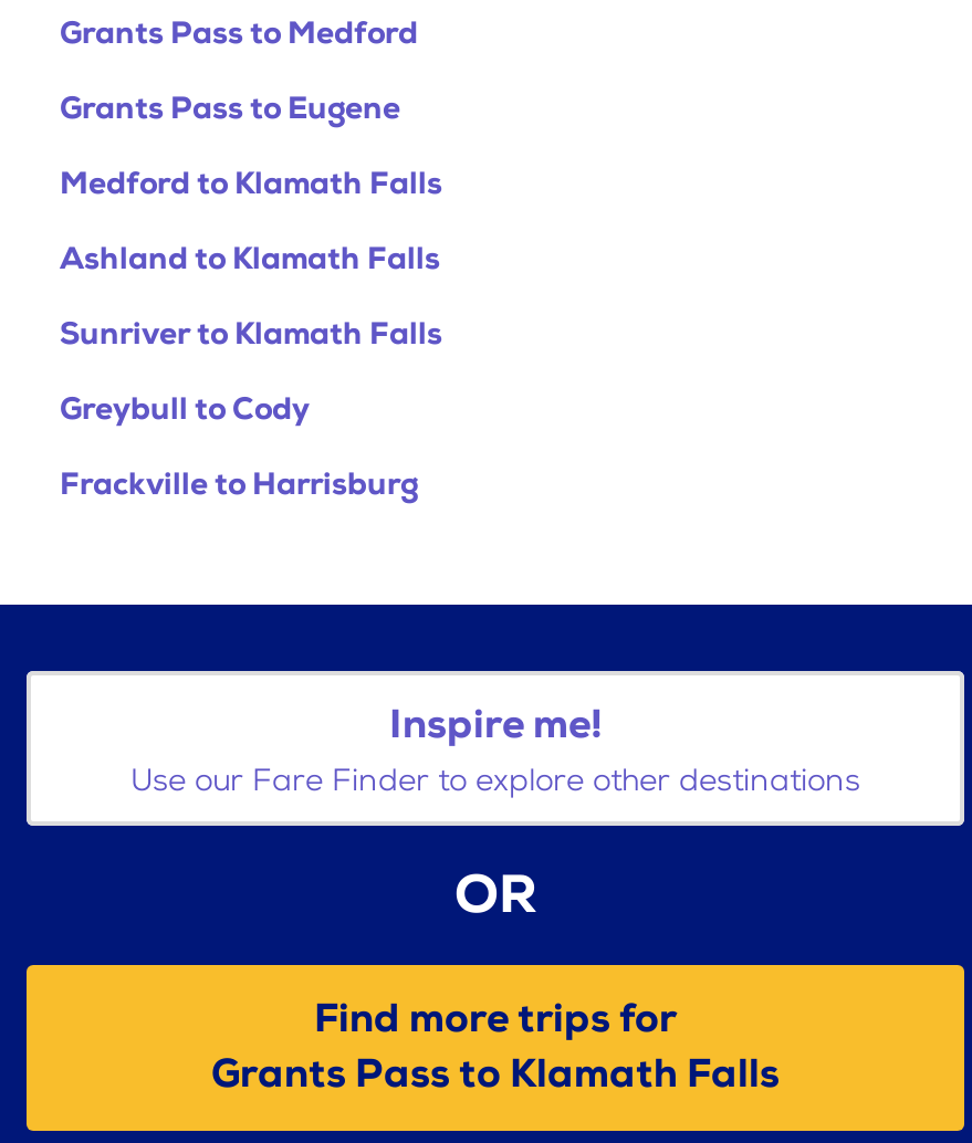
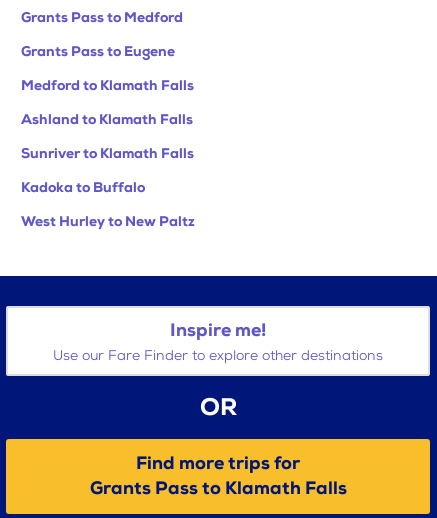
- Greybull to Cody
+ Kadoka to Buffalo

- Frackville to Harrisburg
+ West Hurley to New Paltz
